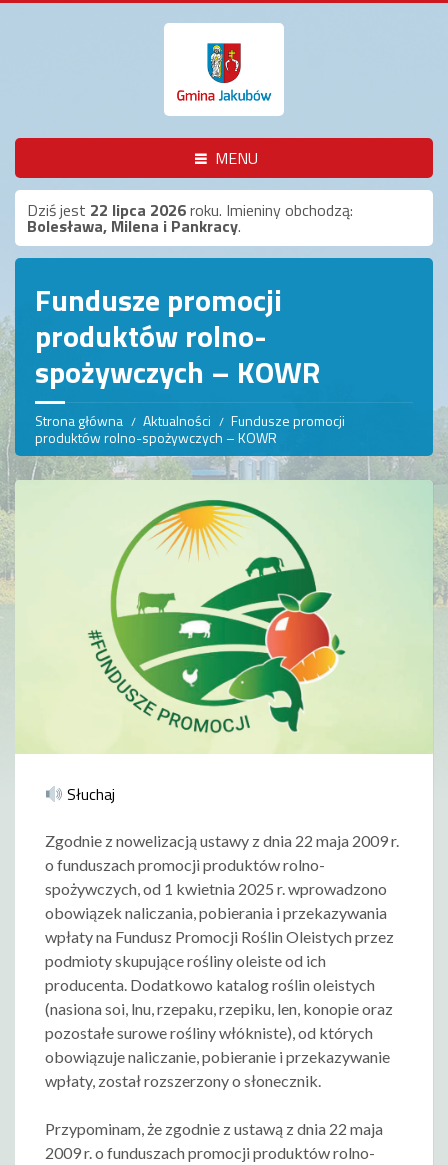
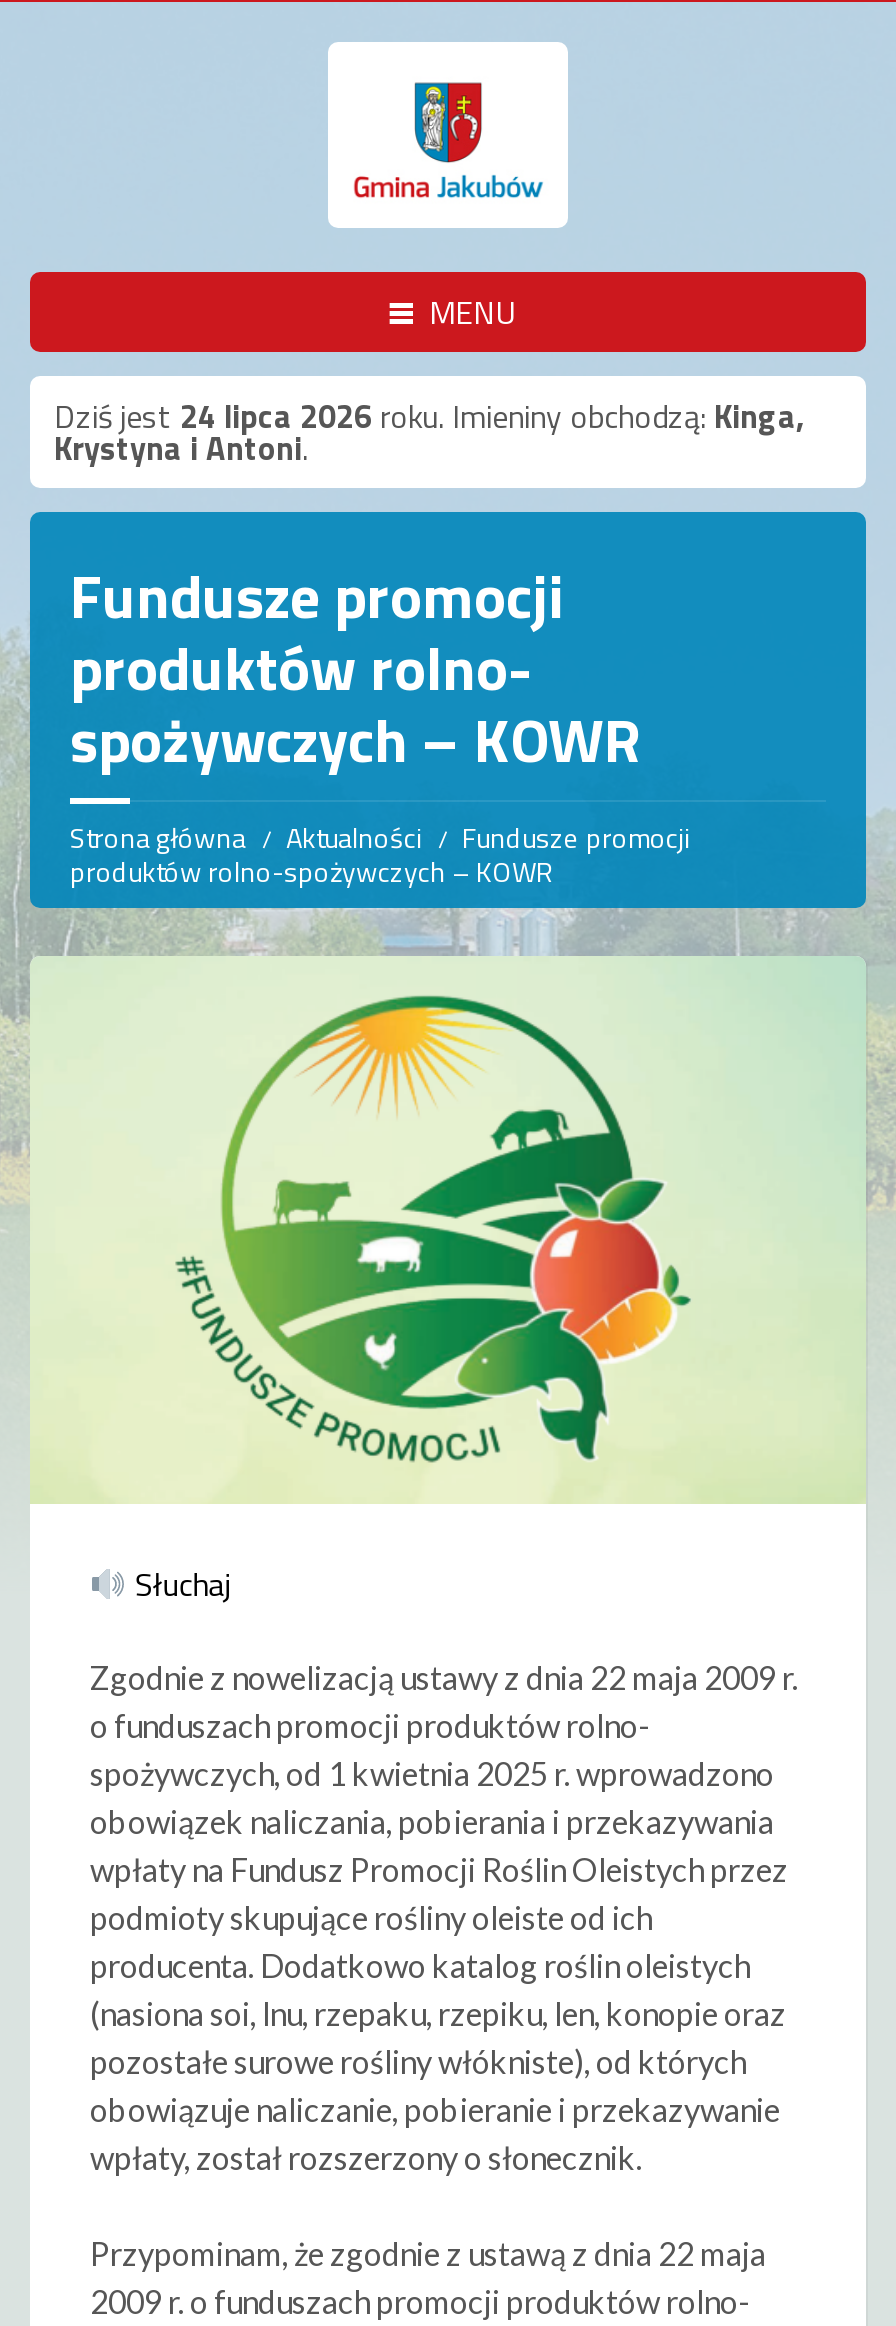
- Dziś jest 22 lipca 2026 roku. Imieniny obchodzą:
- Bolesława, Milena i Pankracy.
+ Dziś jest 24 lipca 2026 roku. Imieniny obchodzą: Kinga,
+ Krystyna i Antoni.
